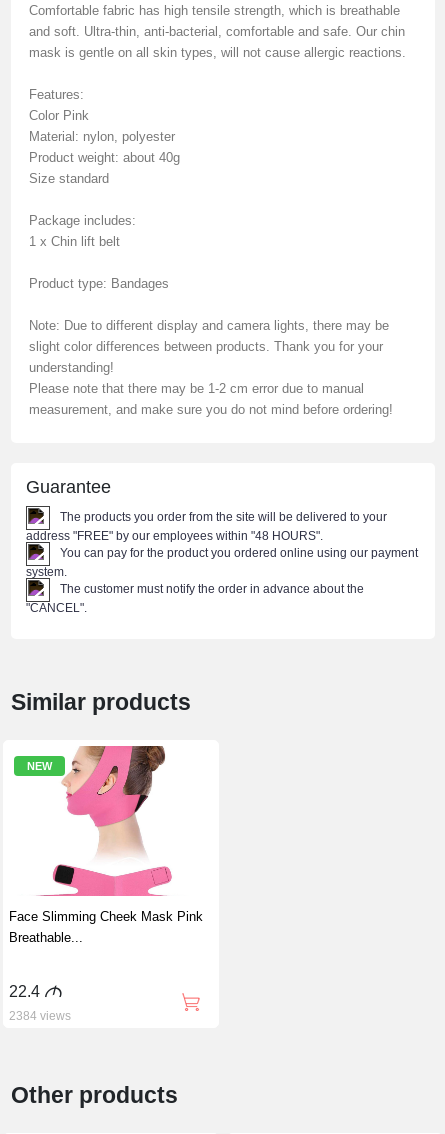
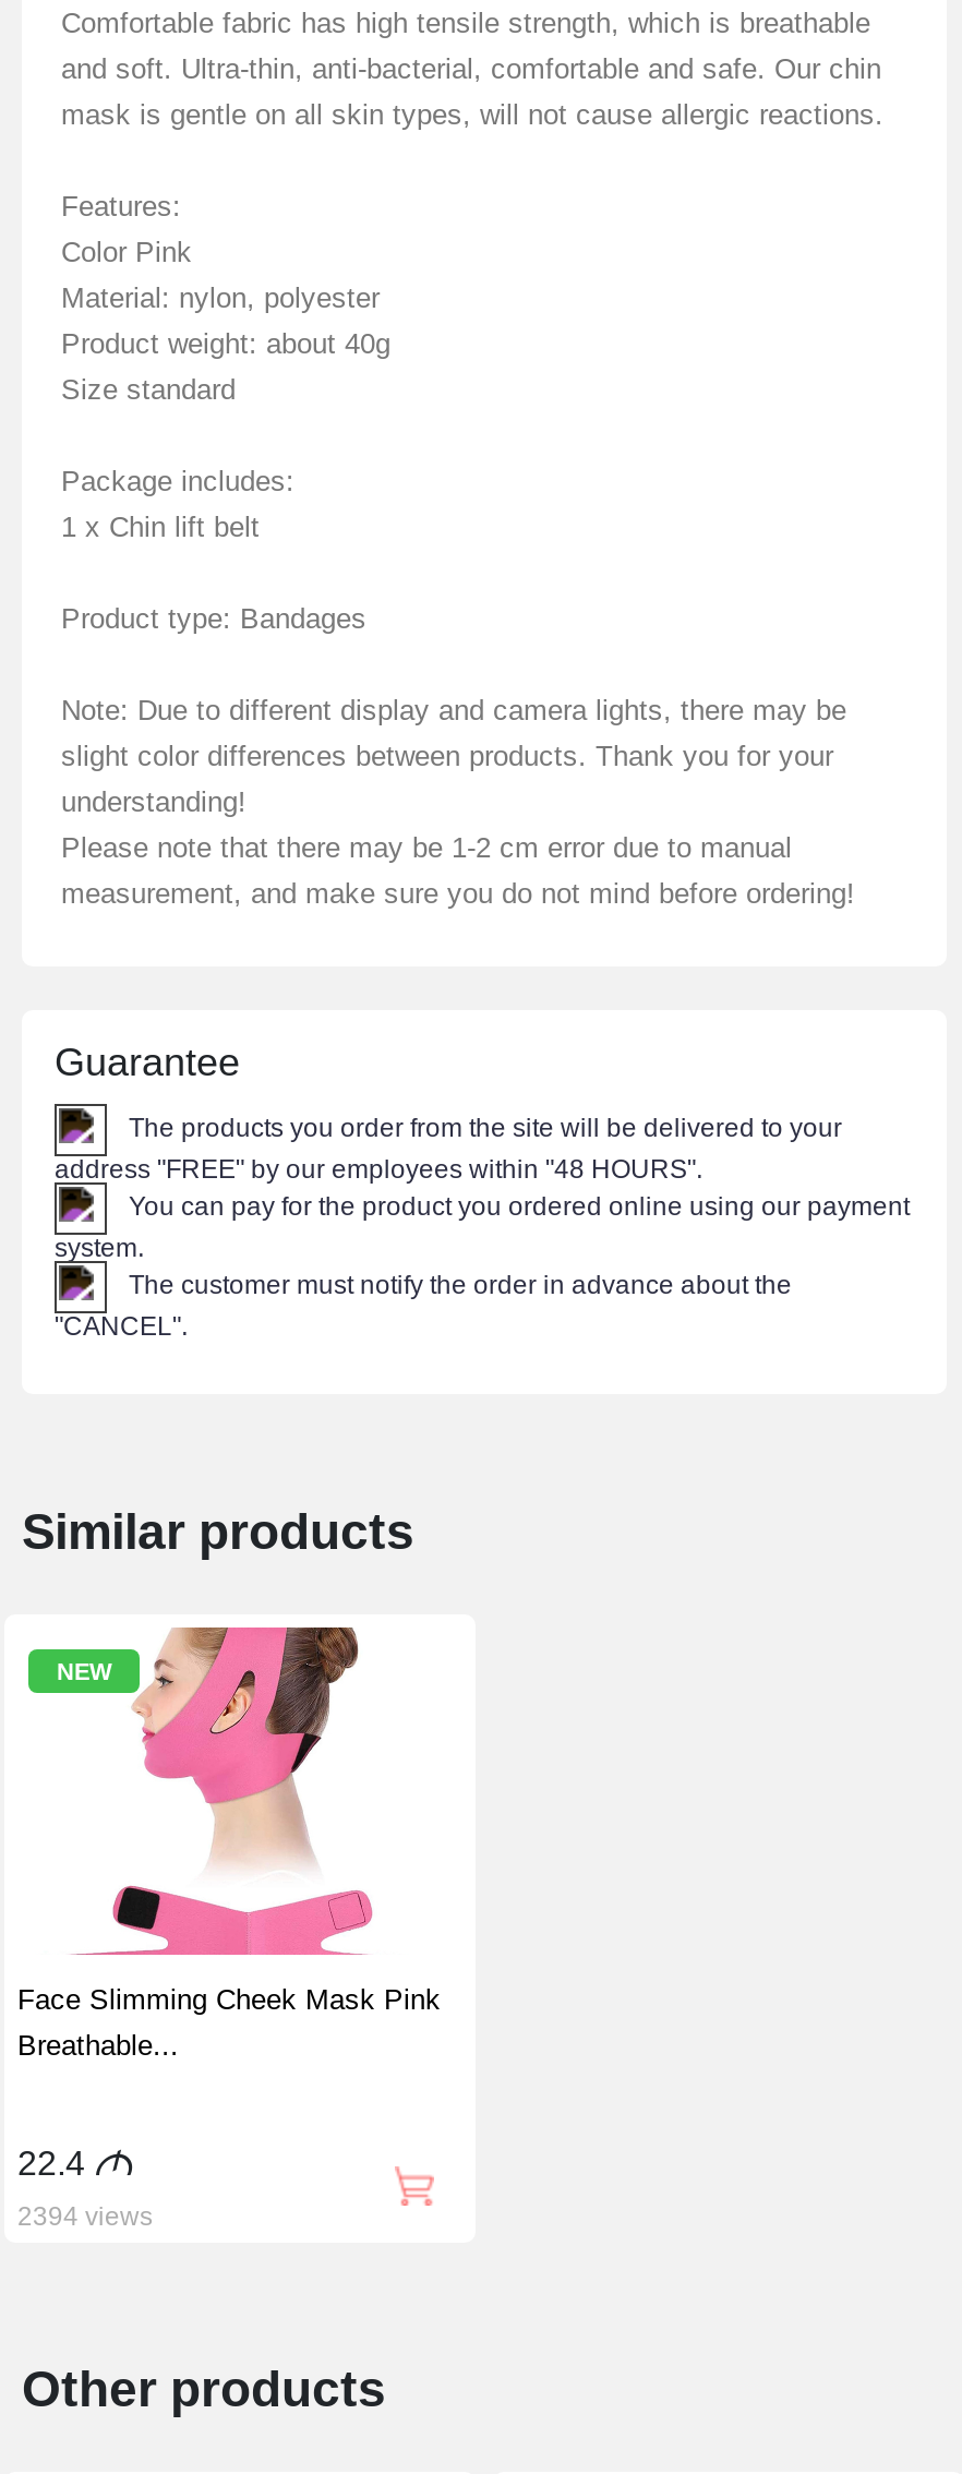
- 2384 views
+ 2394 views
